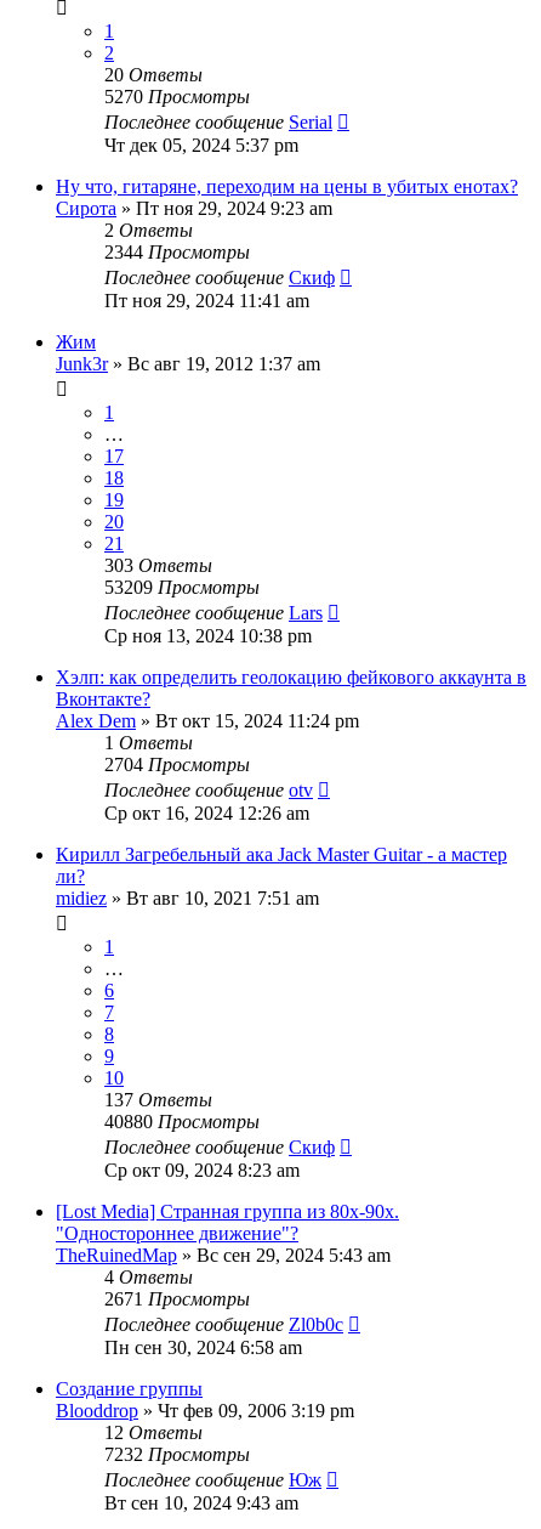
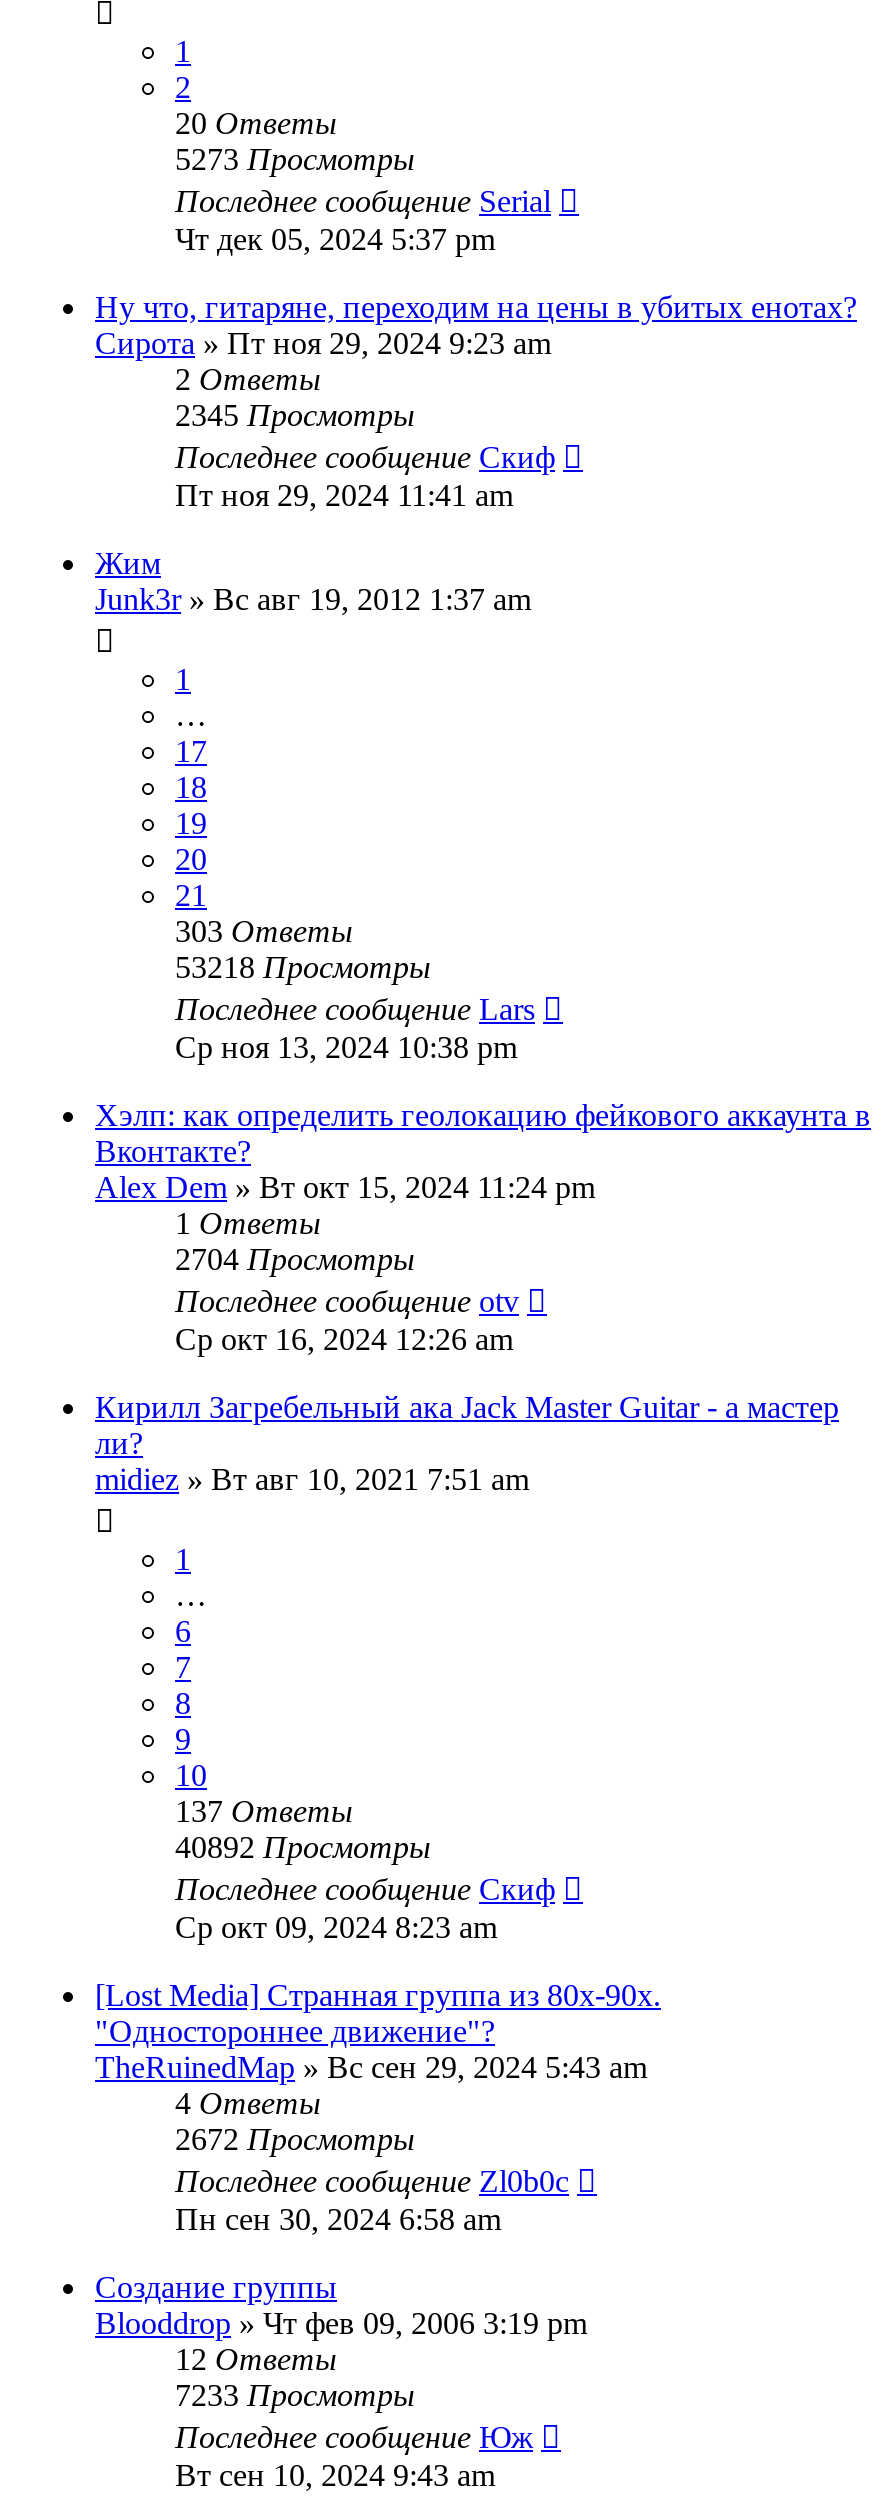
- 5270 Просмотры
+ 5273 Просмотры

- 2344 Просмотры
+ 2345 Просмотры

- 53209 Просмотры
+ 53218 Просмотры

- 40880 Просмотры
+ 40892 Просмотры

- 2671 Просмотры
+ 2672 Просмотры

- 7232 Просмотры
+ 7233 Просмотры
